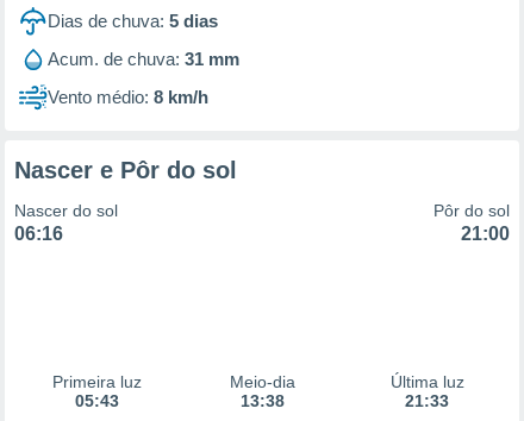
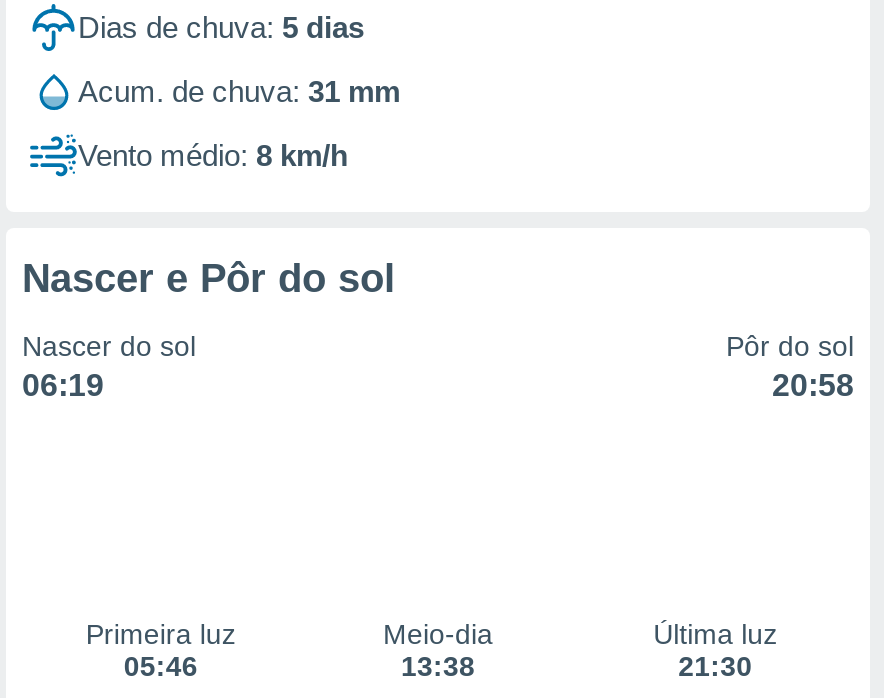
- 06:16
+ 06:19

- 21:00
+ 20:58

- 05:43
+ 05:46

- 21:33
+ 21:30
